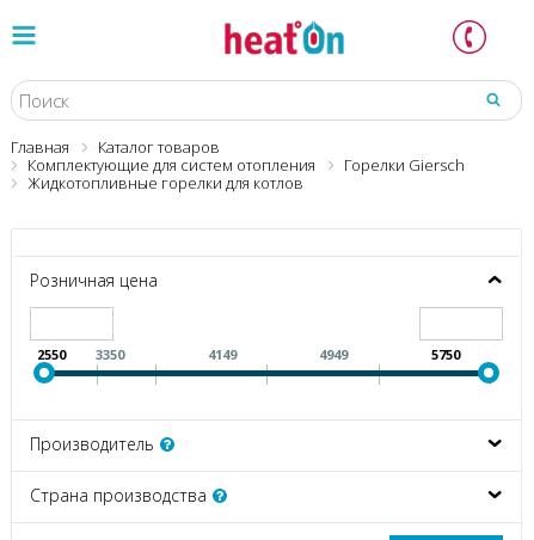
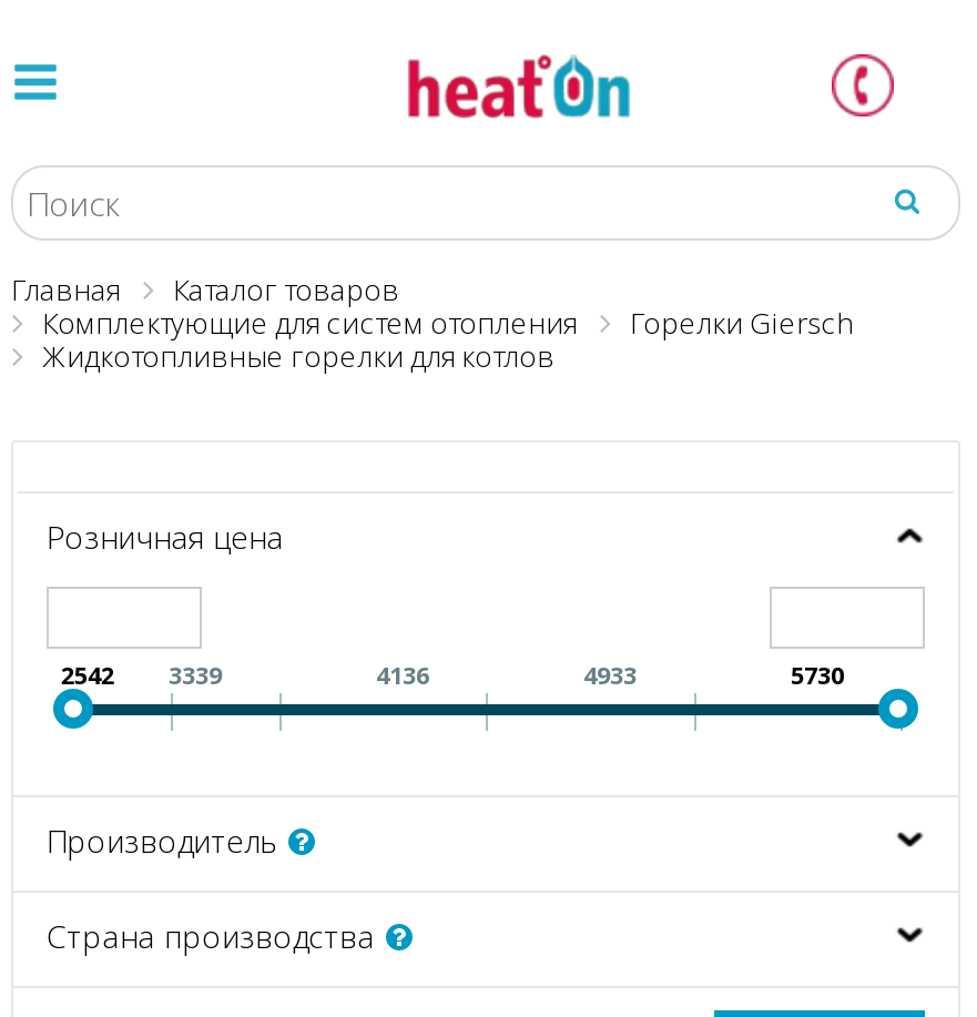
- 2550
+ 2542

- 3350
+ 3339

- 4149
+ 4136

- 4949
+ 4933

- 5750
+ 5730
